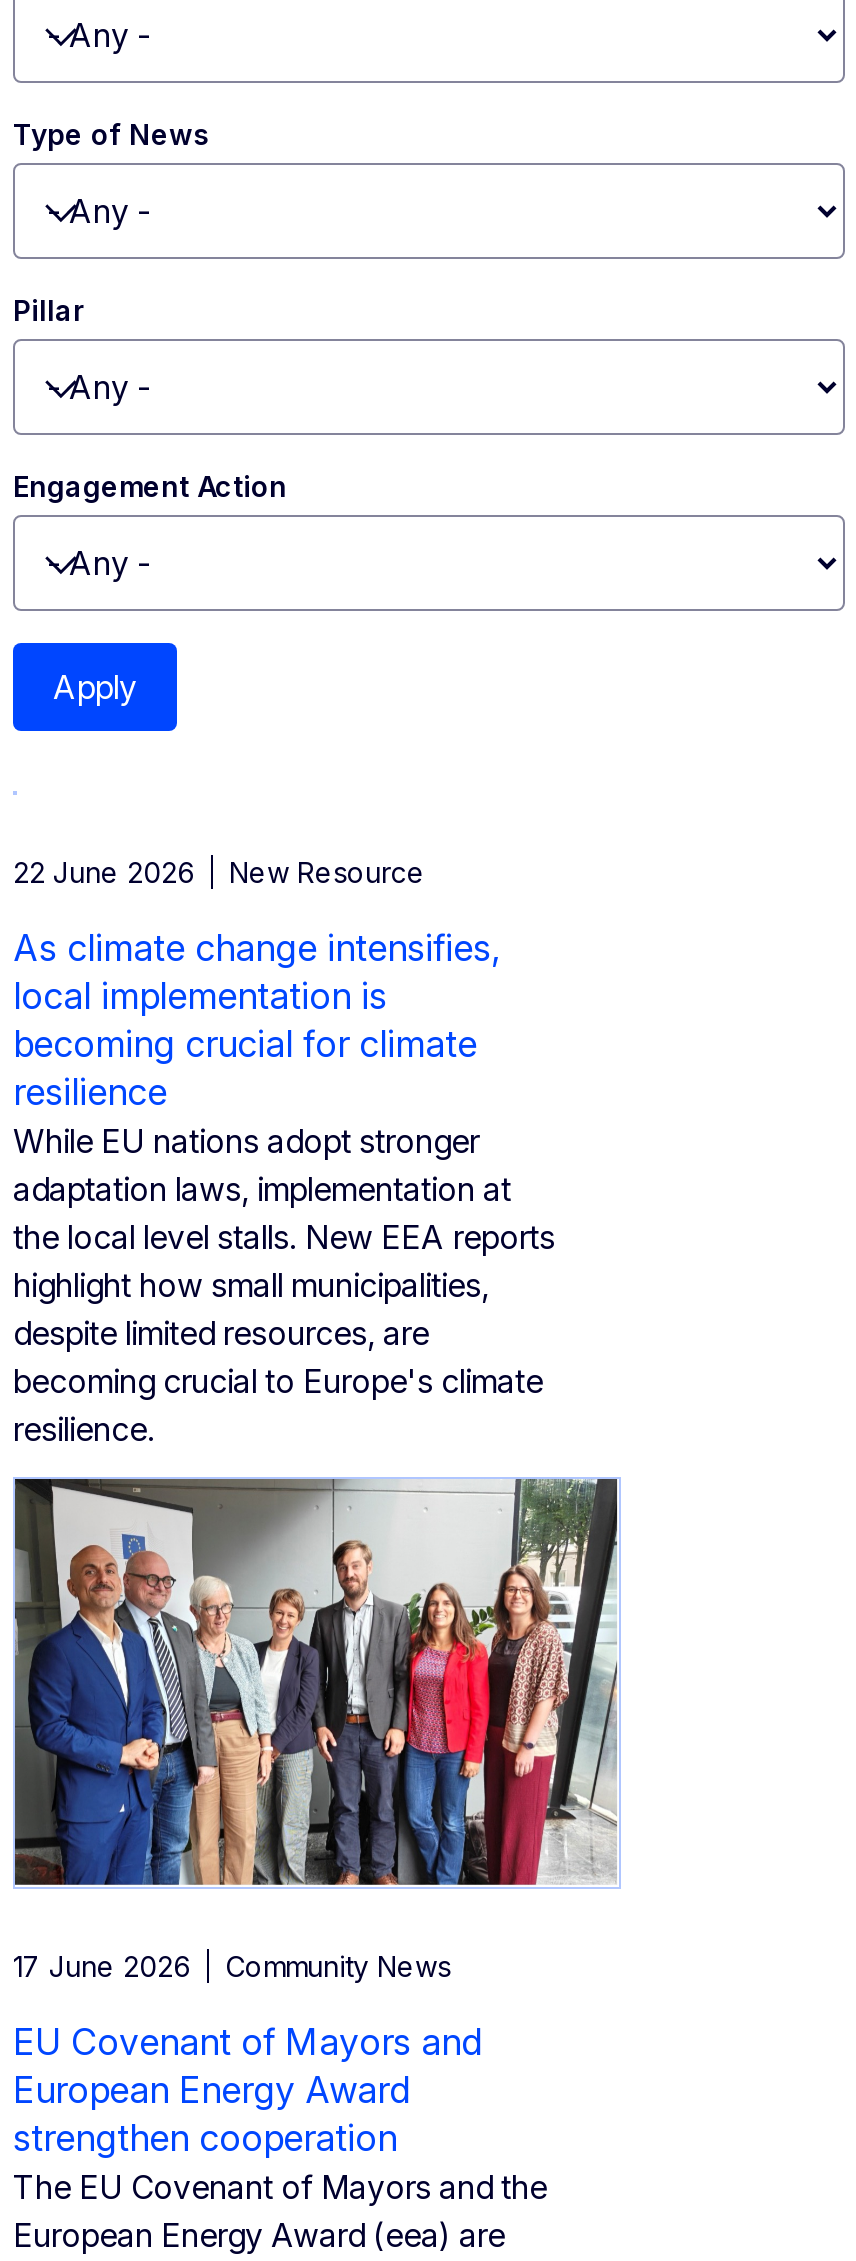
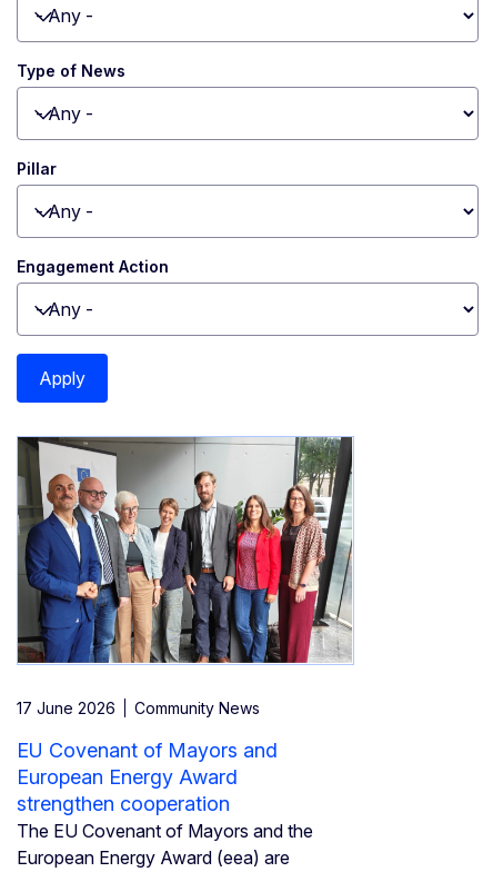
- 22 June 2026
- New Resource
- As climate change intensifies,
- local implementation is
- becoming crucial for climate
- resilience
- While EU nations adopt stronger
- adaptation laws, implementation at
- the local level stalls. New EEA reports
- highlight how small municipalities,
- despite limited resources, are
- becoming crucial to Europe's climate
- resilience.
